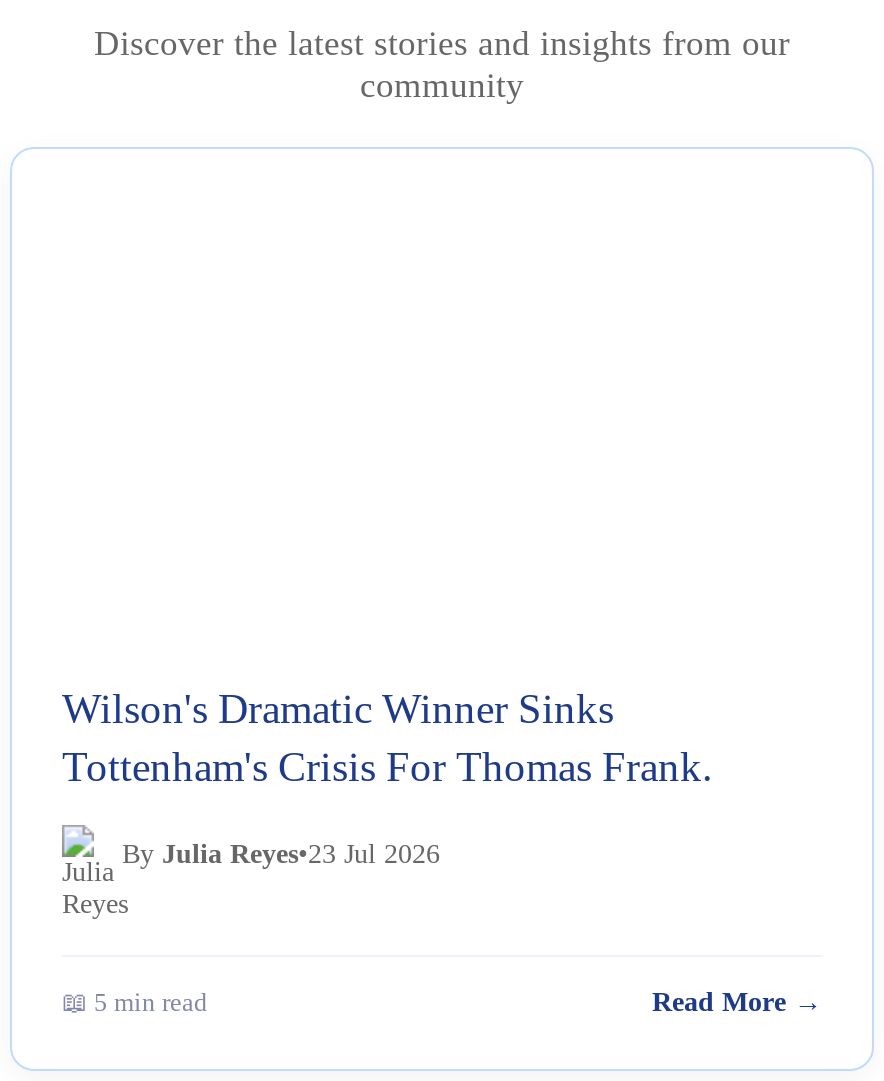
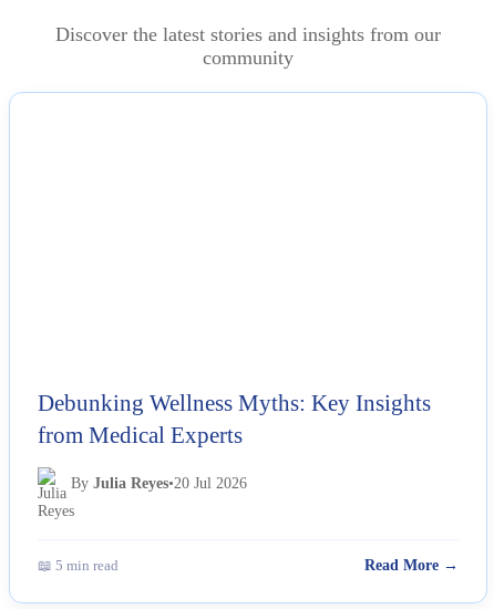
- Wilson's Dramatic Winner Sinks
- Tottenham's Crisis For Thomas Frank.
+ Debunking Wellness Myths: Key Insights
+ from Medical Experts

- By Julia Reyes•23 Jul 2026
+ By Julia Reyes•20 Jul 2026
